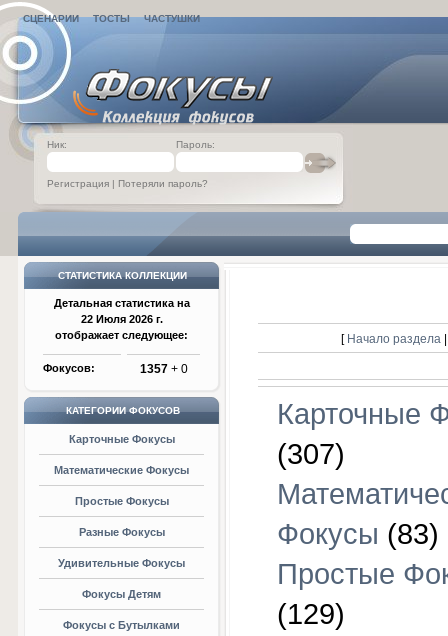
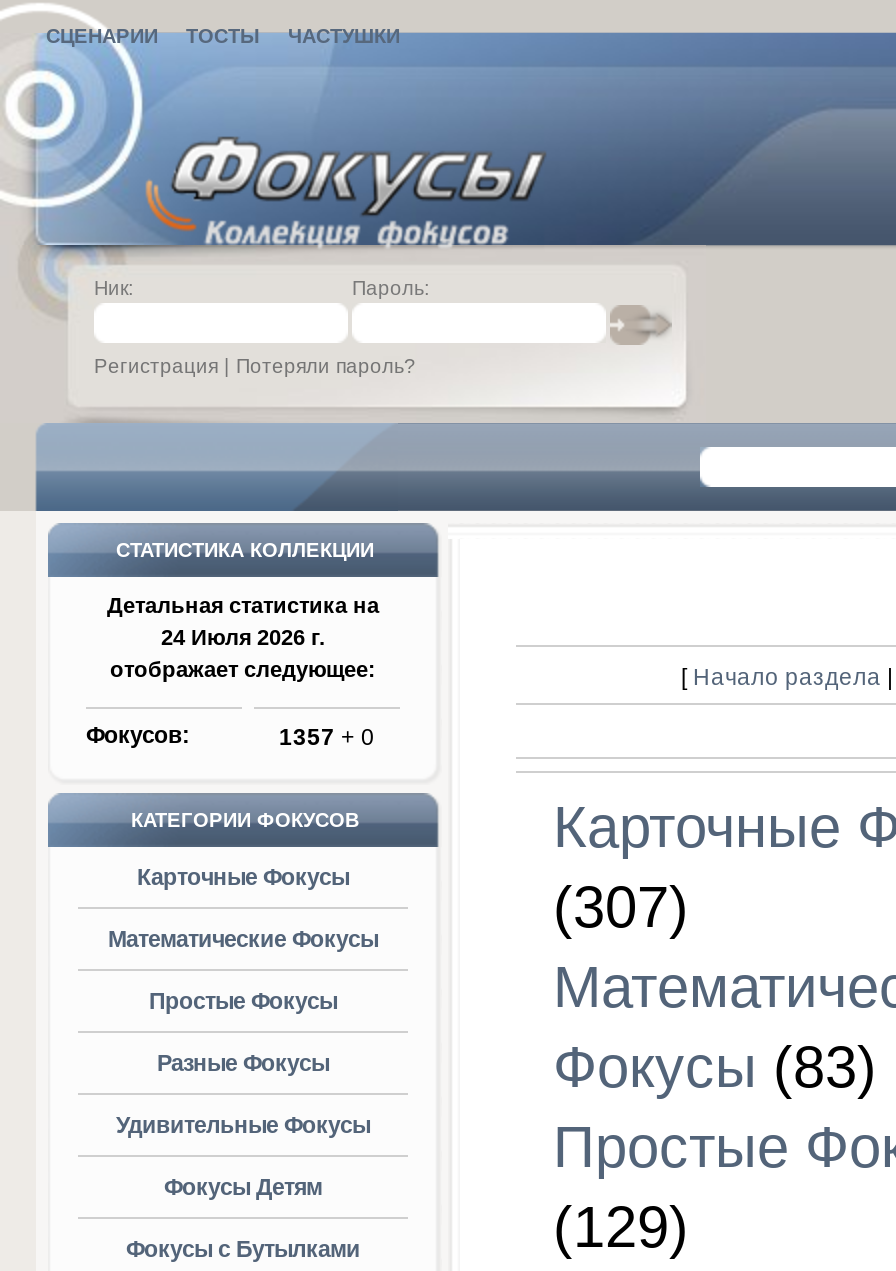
- 22 Июля 2026 г.
+ 24 Июля 2026 г.
